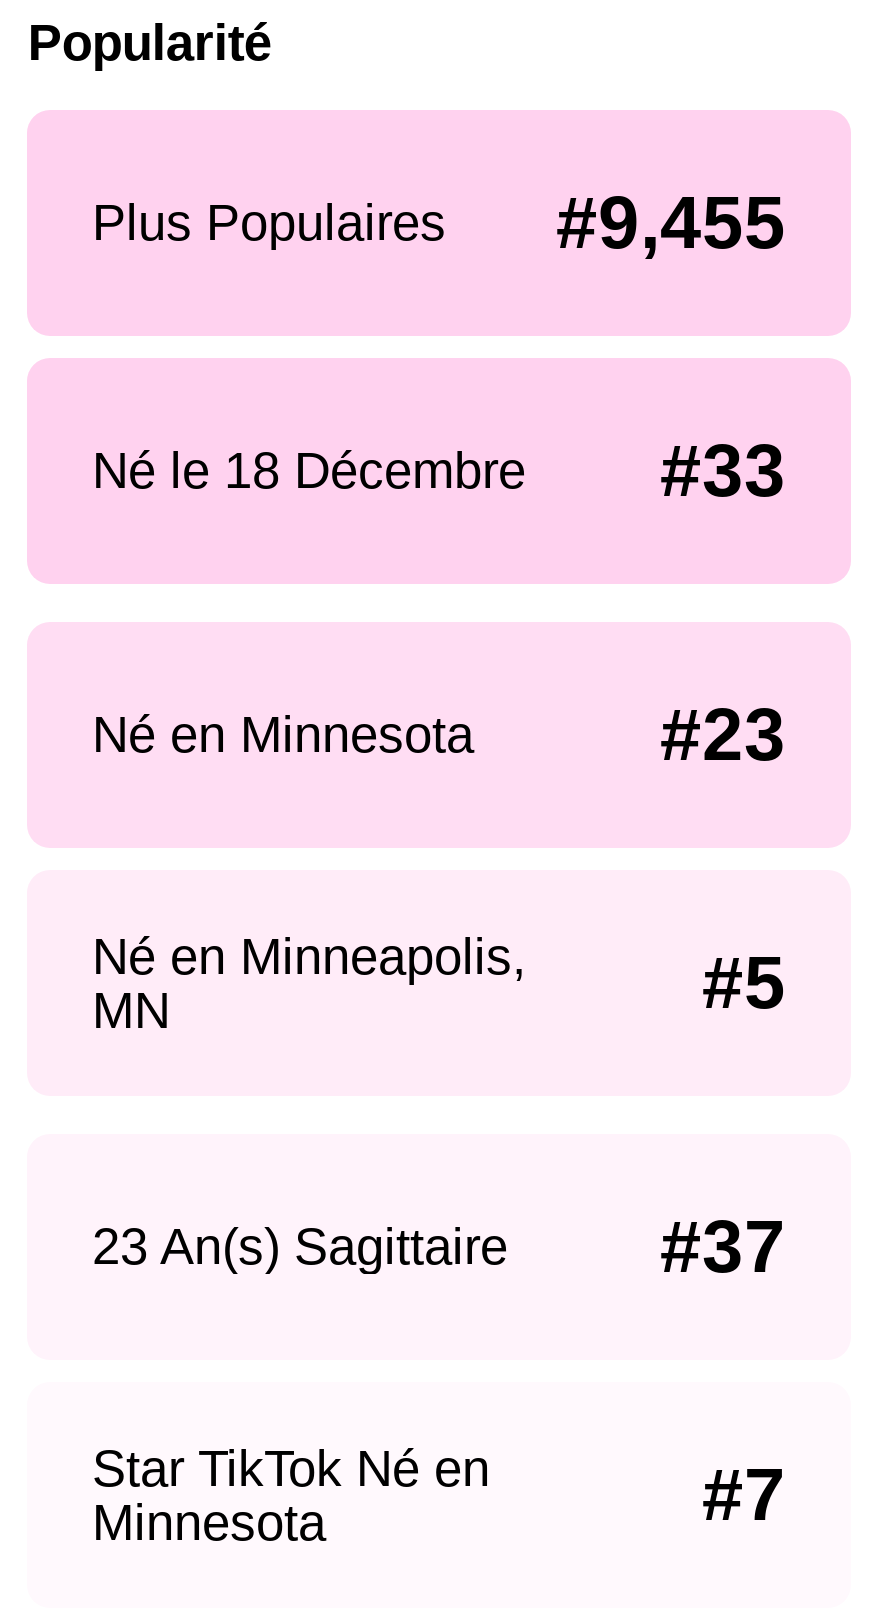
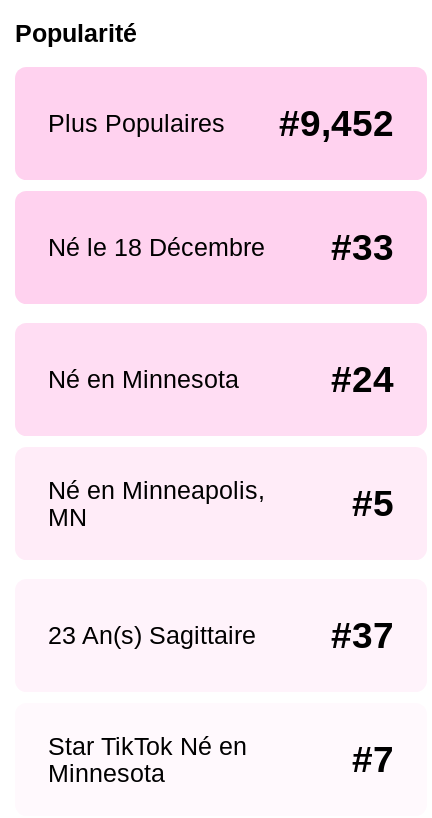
- Plus Populaires #9,455
+ Plus Populaires #9,452

- #23
+ #24
